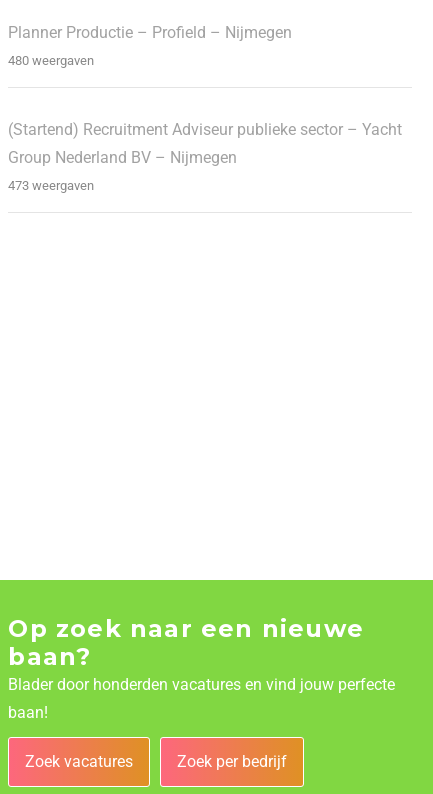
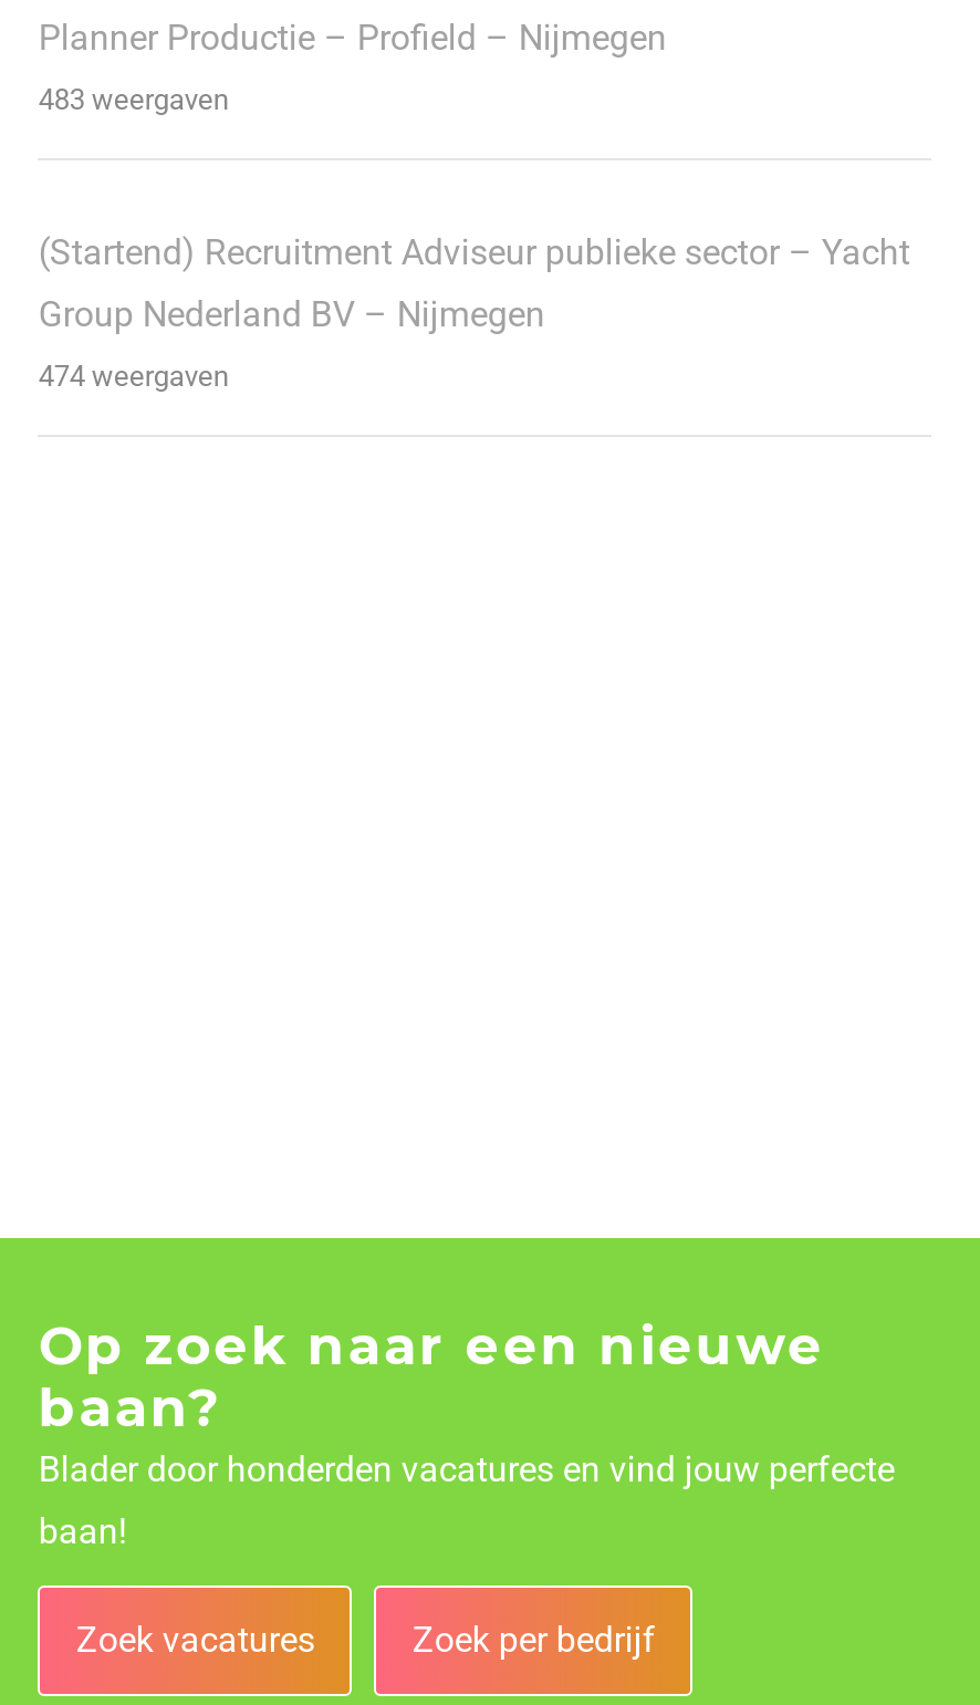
- 480 weergaven
+ 483 weergaven

- 473 weergaven
+ 474 weergaven
